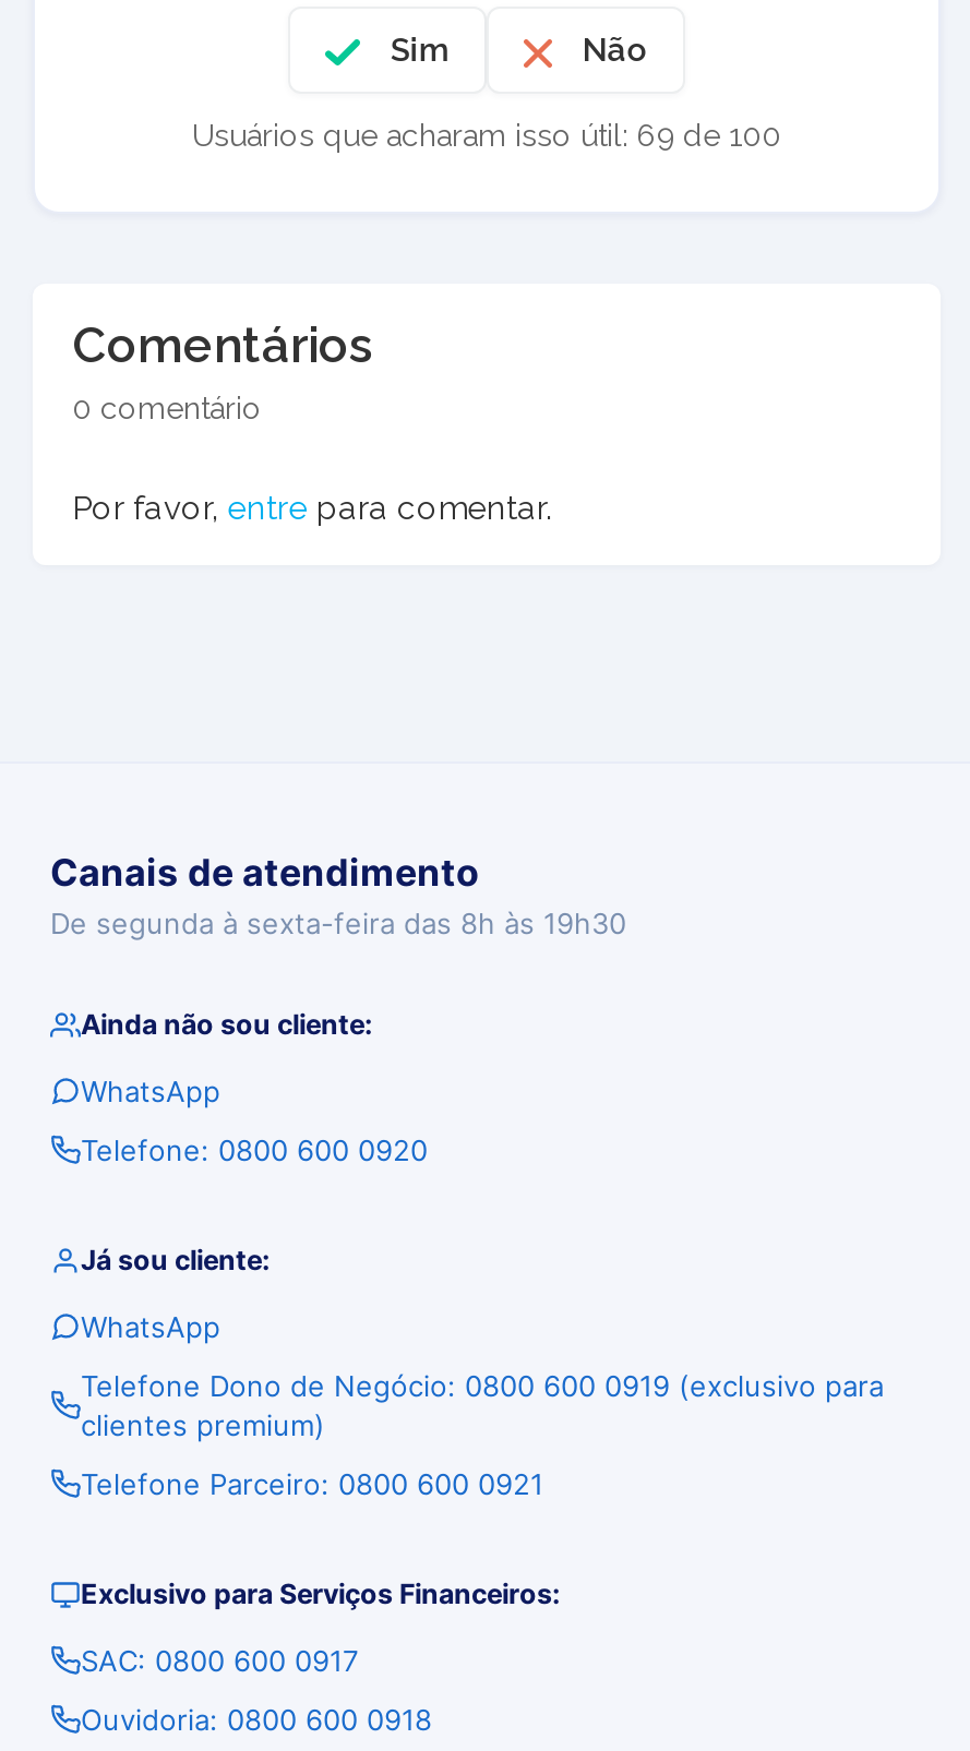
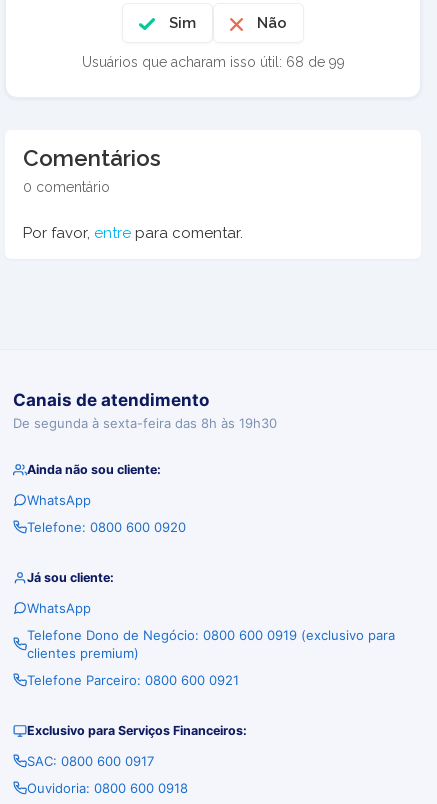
- Usuários que acharam isso útil: 69 de 100
+ Usuários que acharam isso útil: 68 de 99
